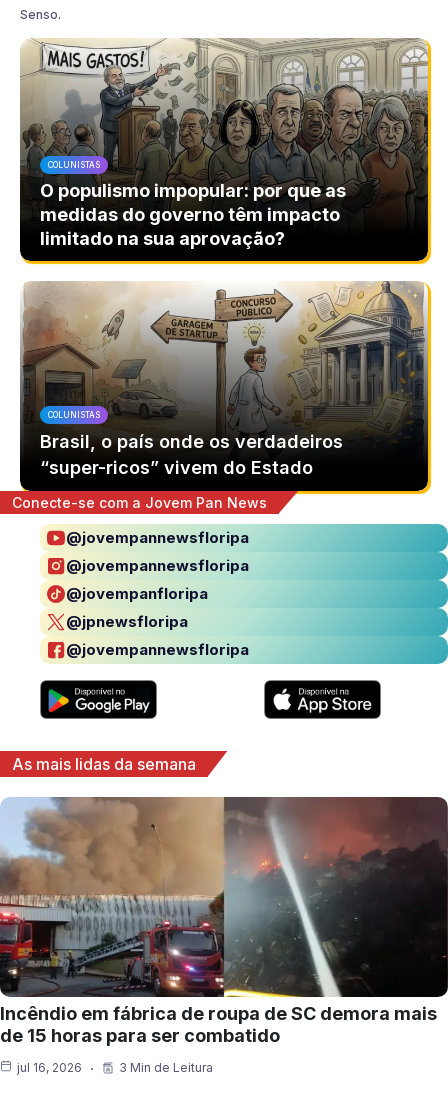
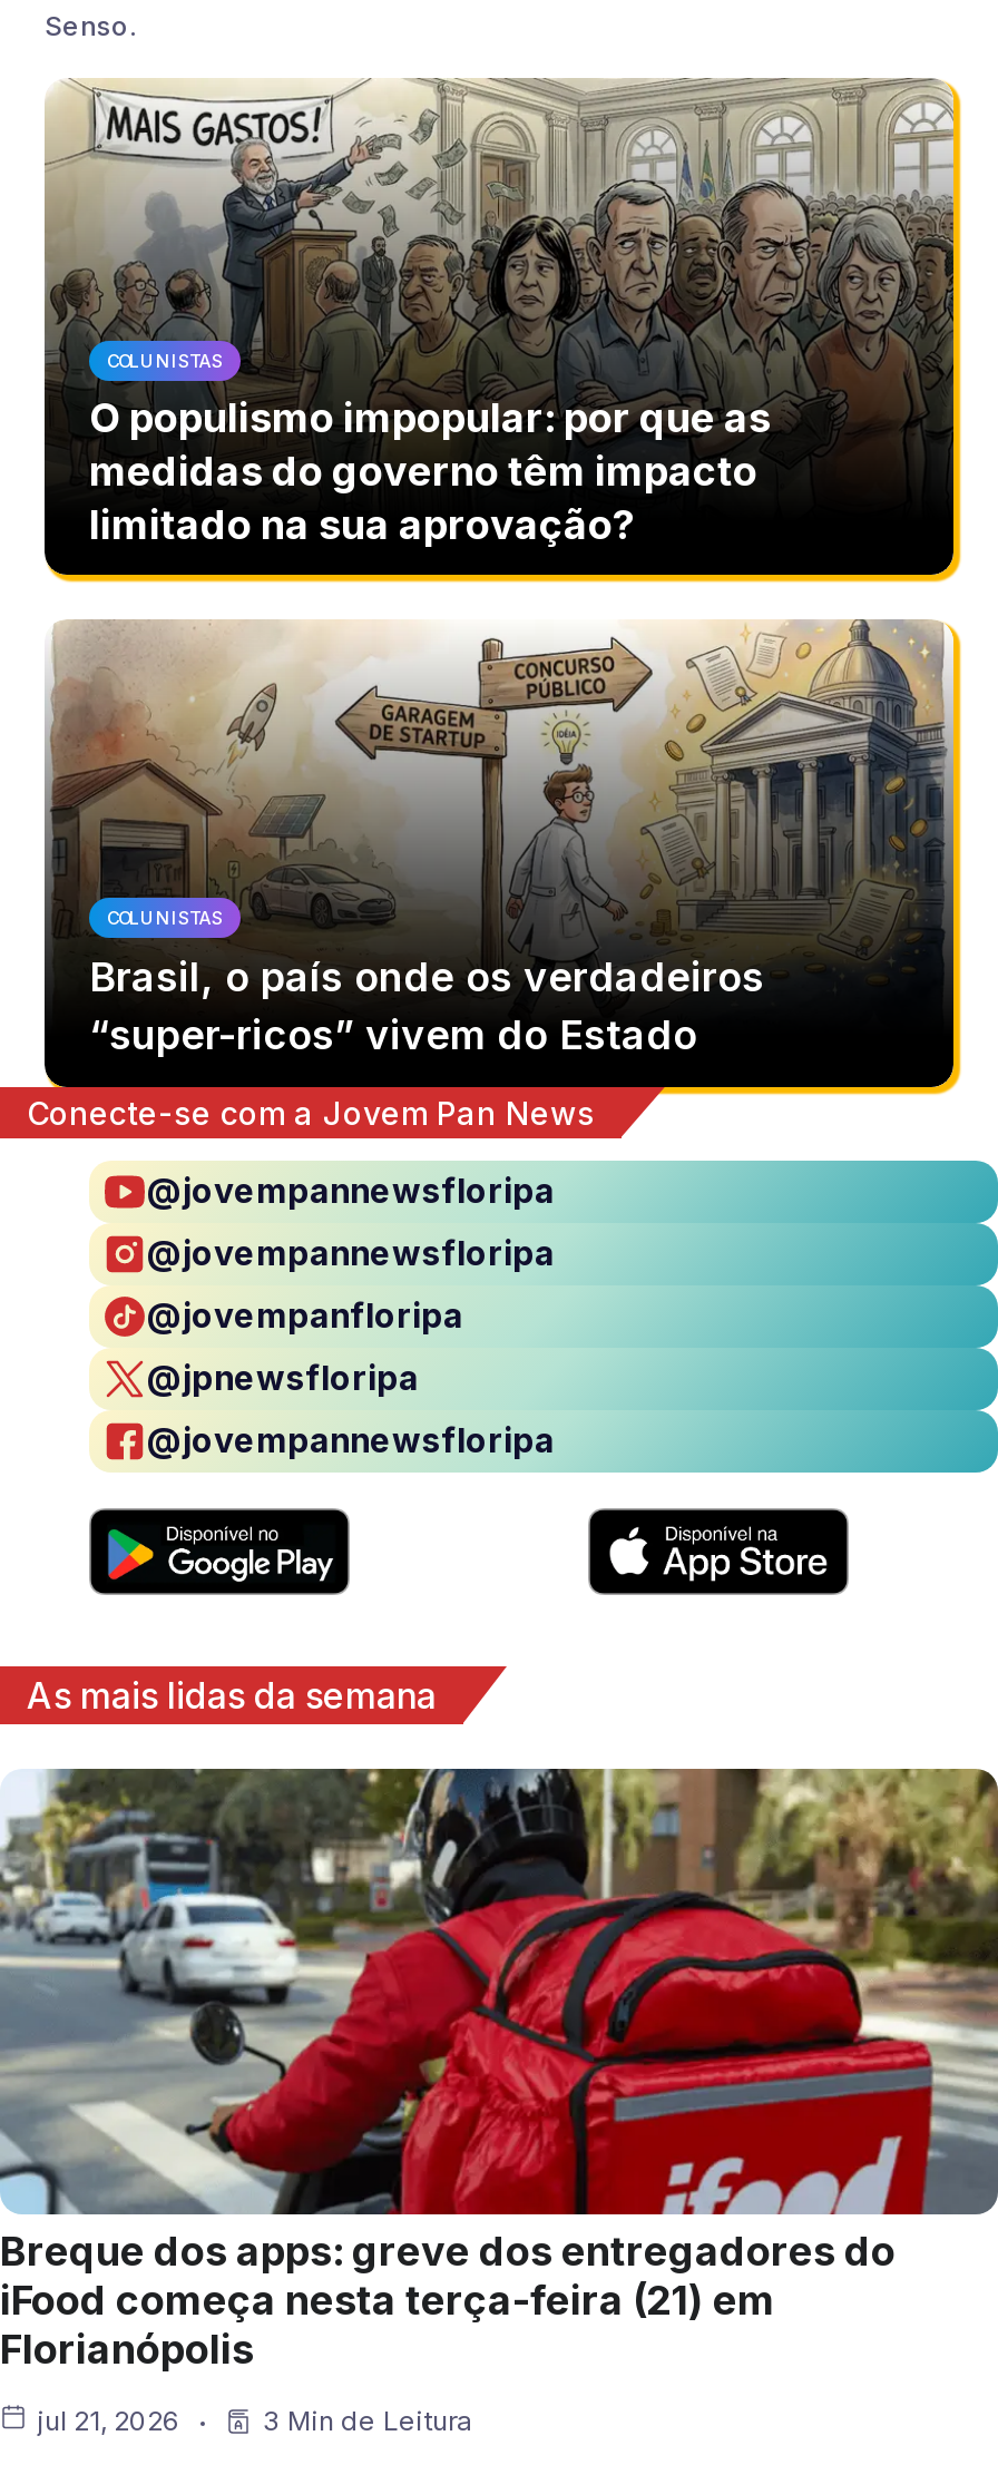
- [image]
- Incêndio em fábrica de roupa de SC demora mais
- de 15 horas para ser combatido
+ [image]
+ Breque dos apps: greve dos entregadores do
+ iFood começa nesta terça-feira (21) em
+ Florianópolis

- jul 16, 2026
+ jul 21, 2026
